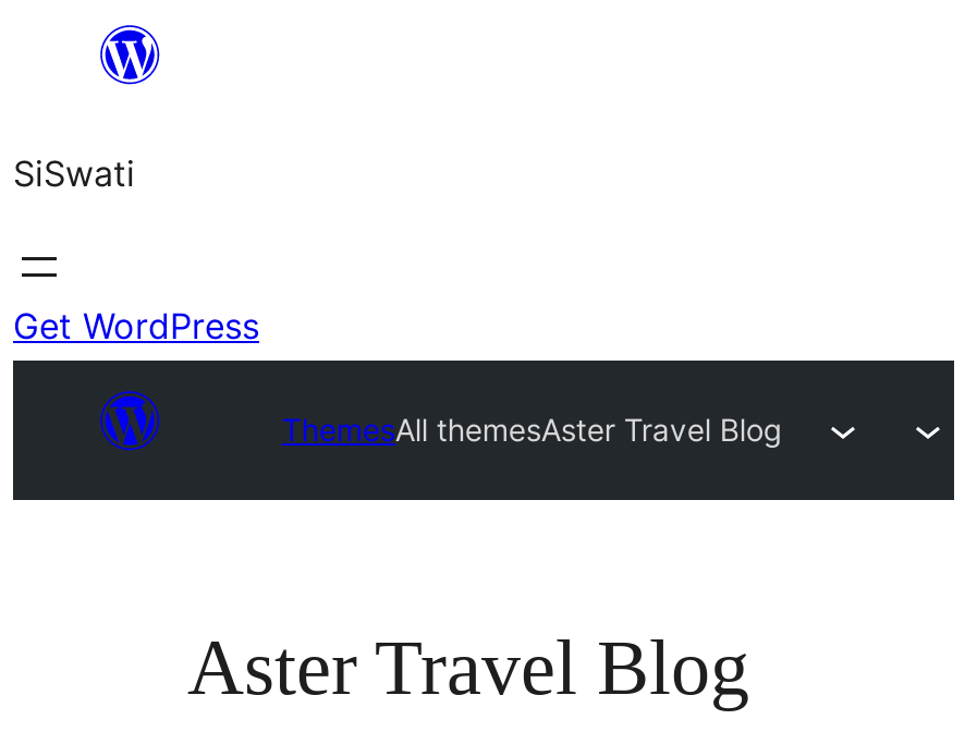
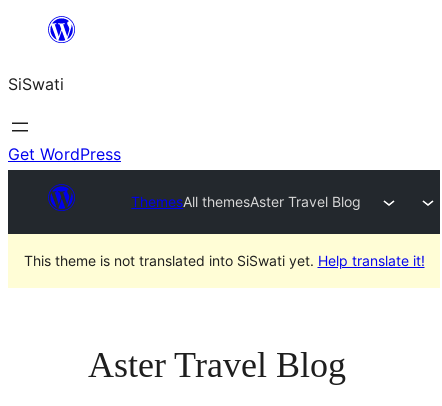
+ This theme is not translated into SiSwati yet. Help translate it!
